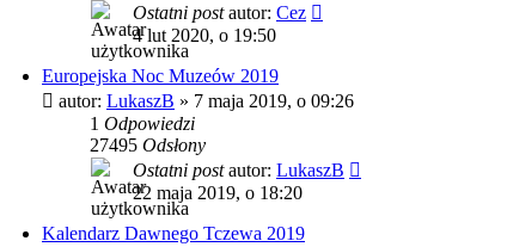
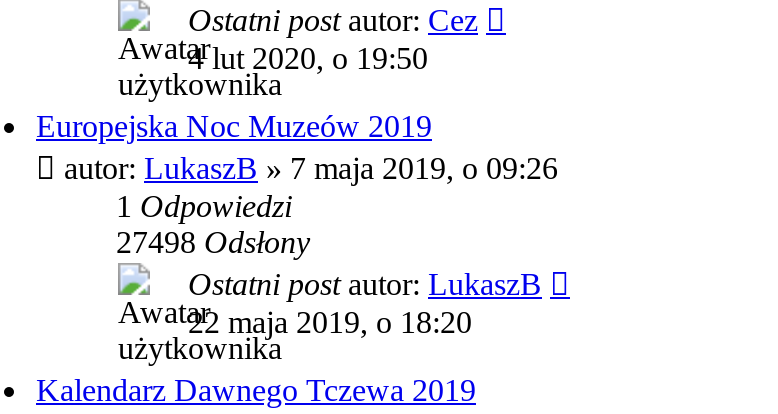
- 27495 Odsłony
+ 27498 Odsłony
